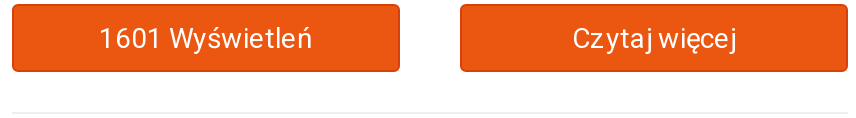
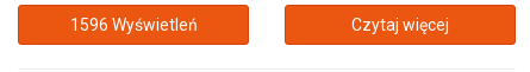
- 1601 Wyświetleń
+ 1596 Wyświetleń
